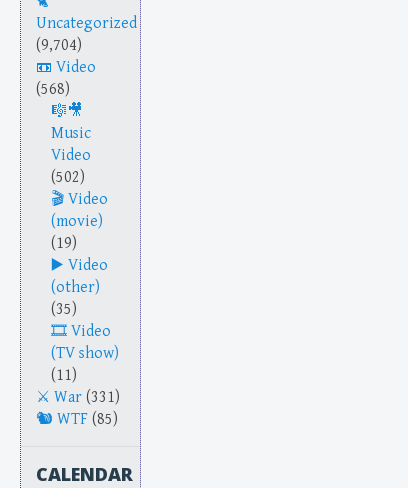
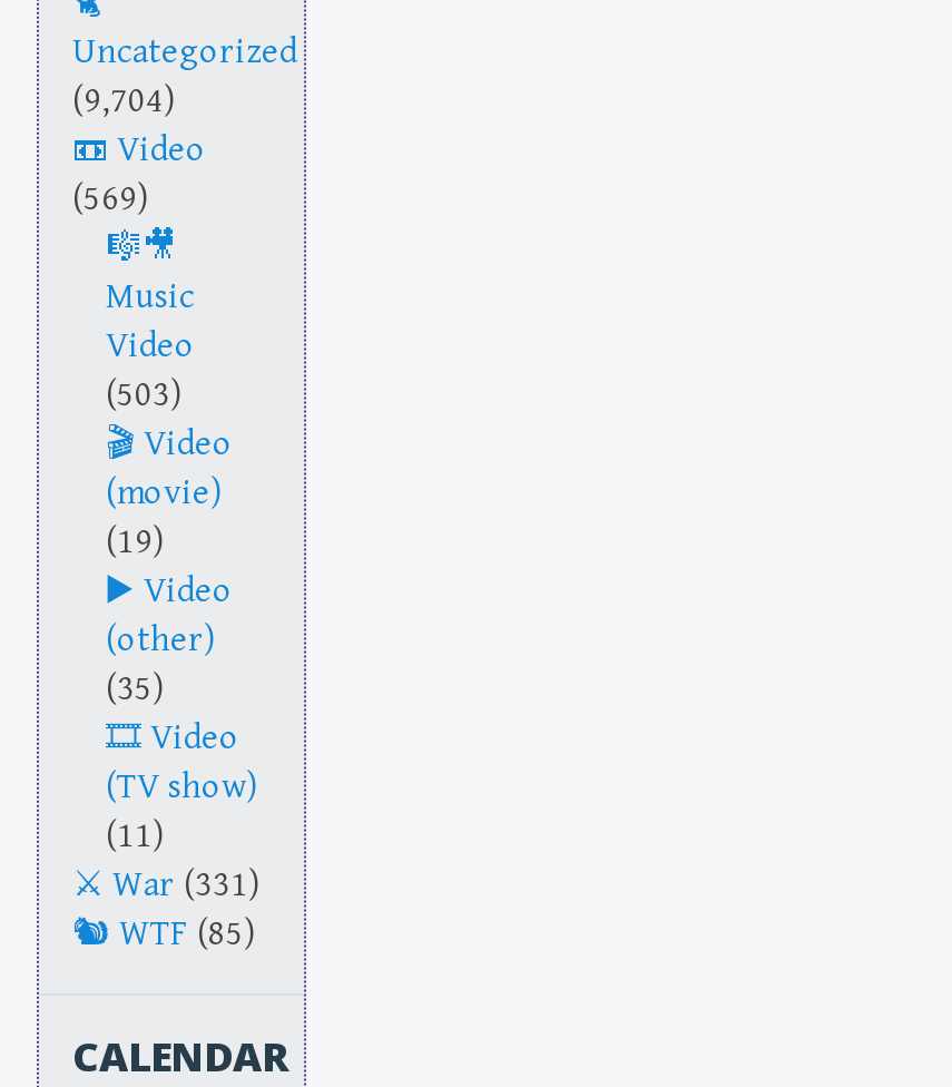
- (568)
+ (569)

- (502)
+ (503)
